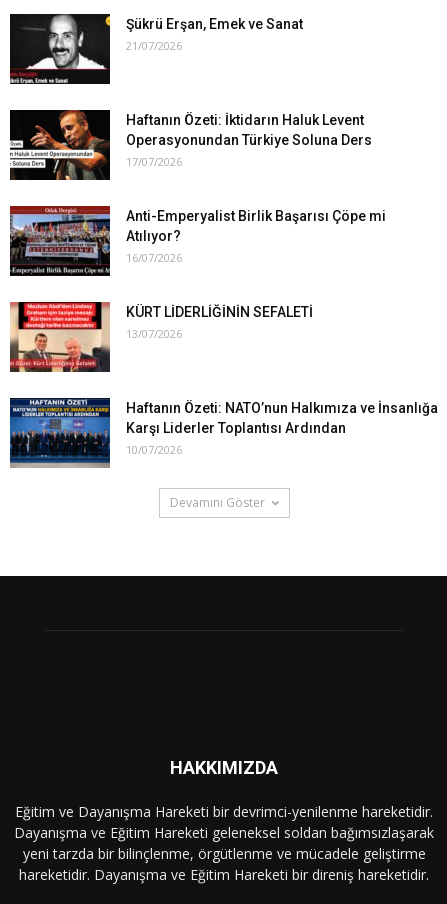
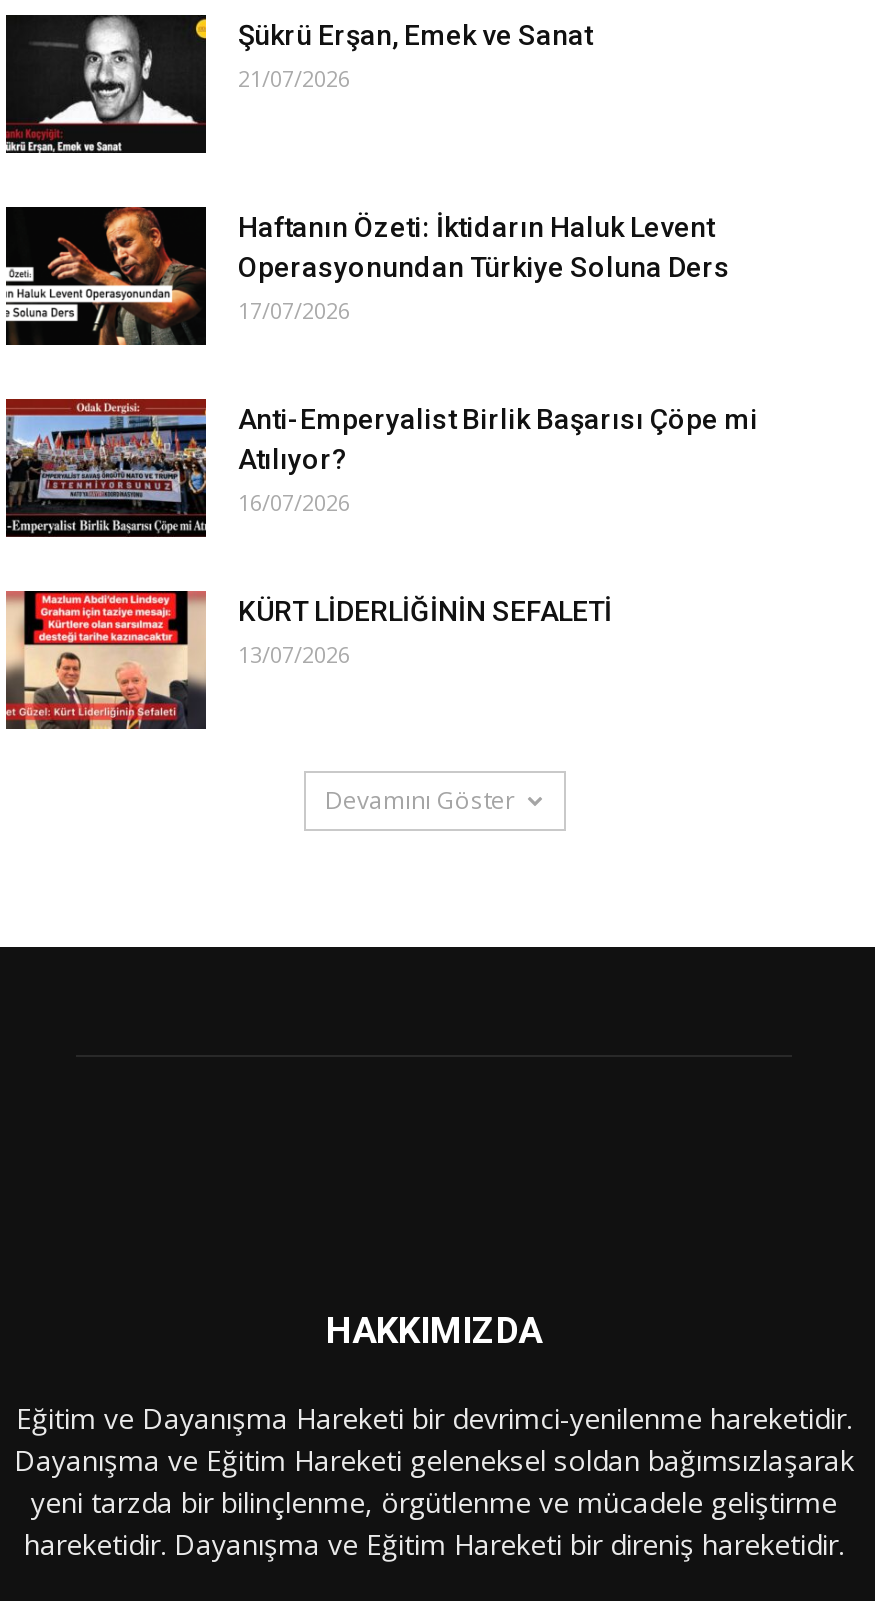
- [image]
- Haftanın Özeti: NATO’nun Halkımıza ve İnsanlığa
- Karşı Liderler Toplantısı Ardından
- 10/07/2026
